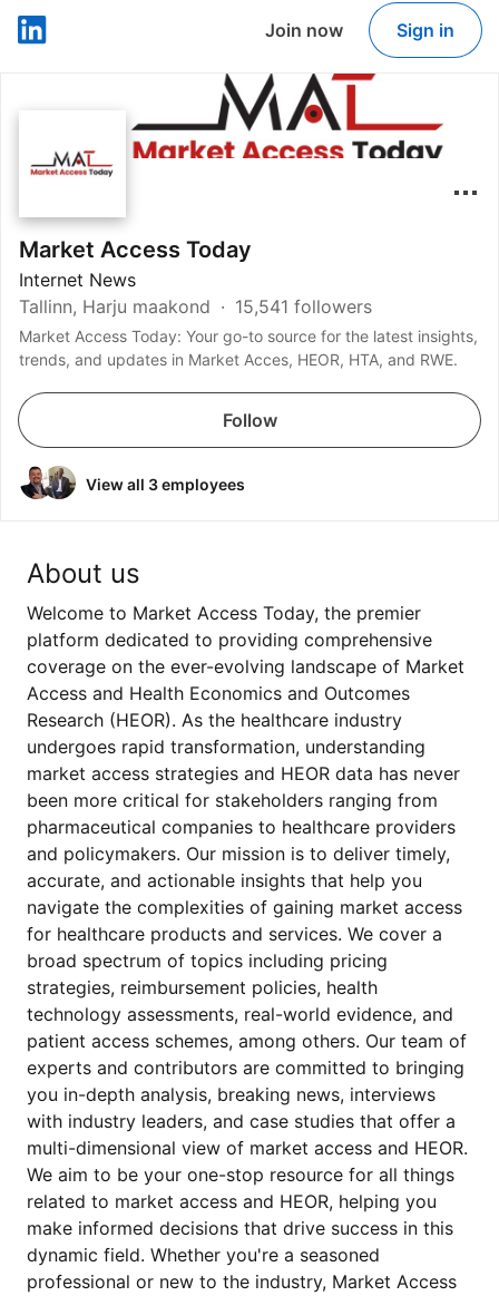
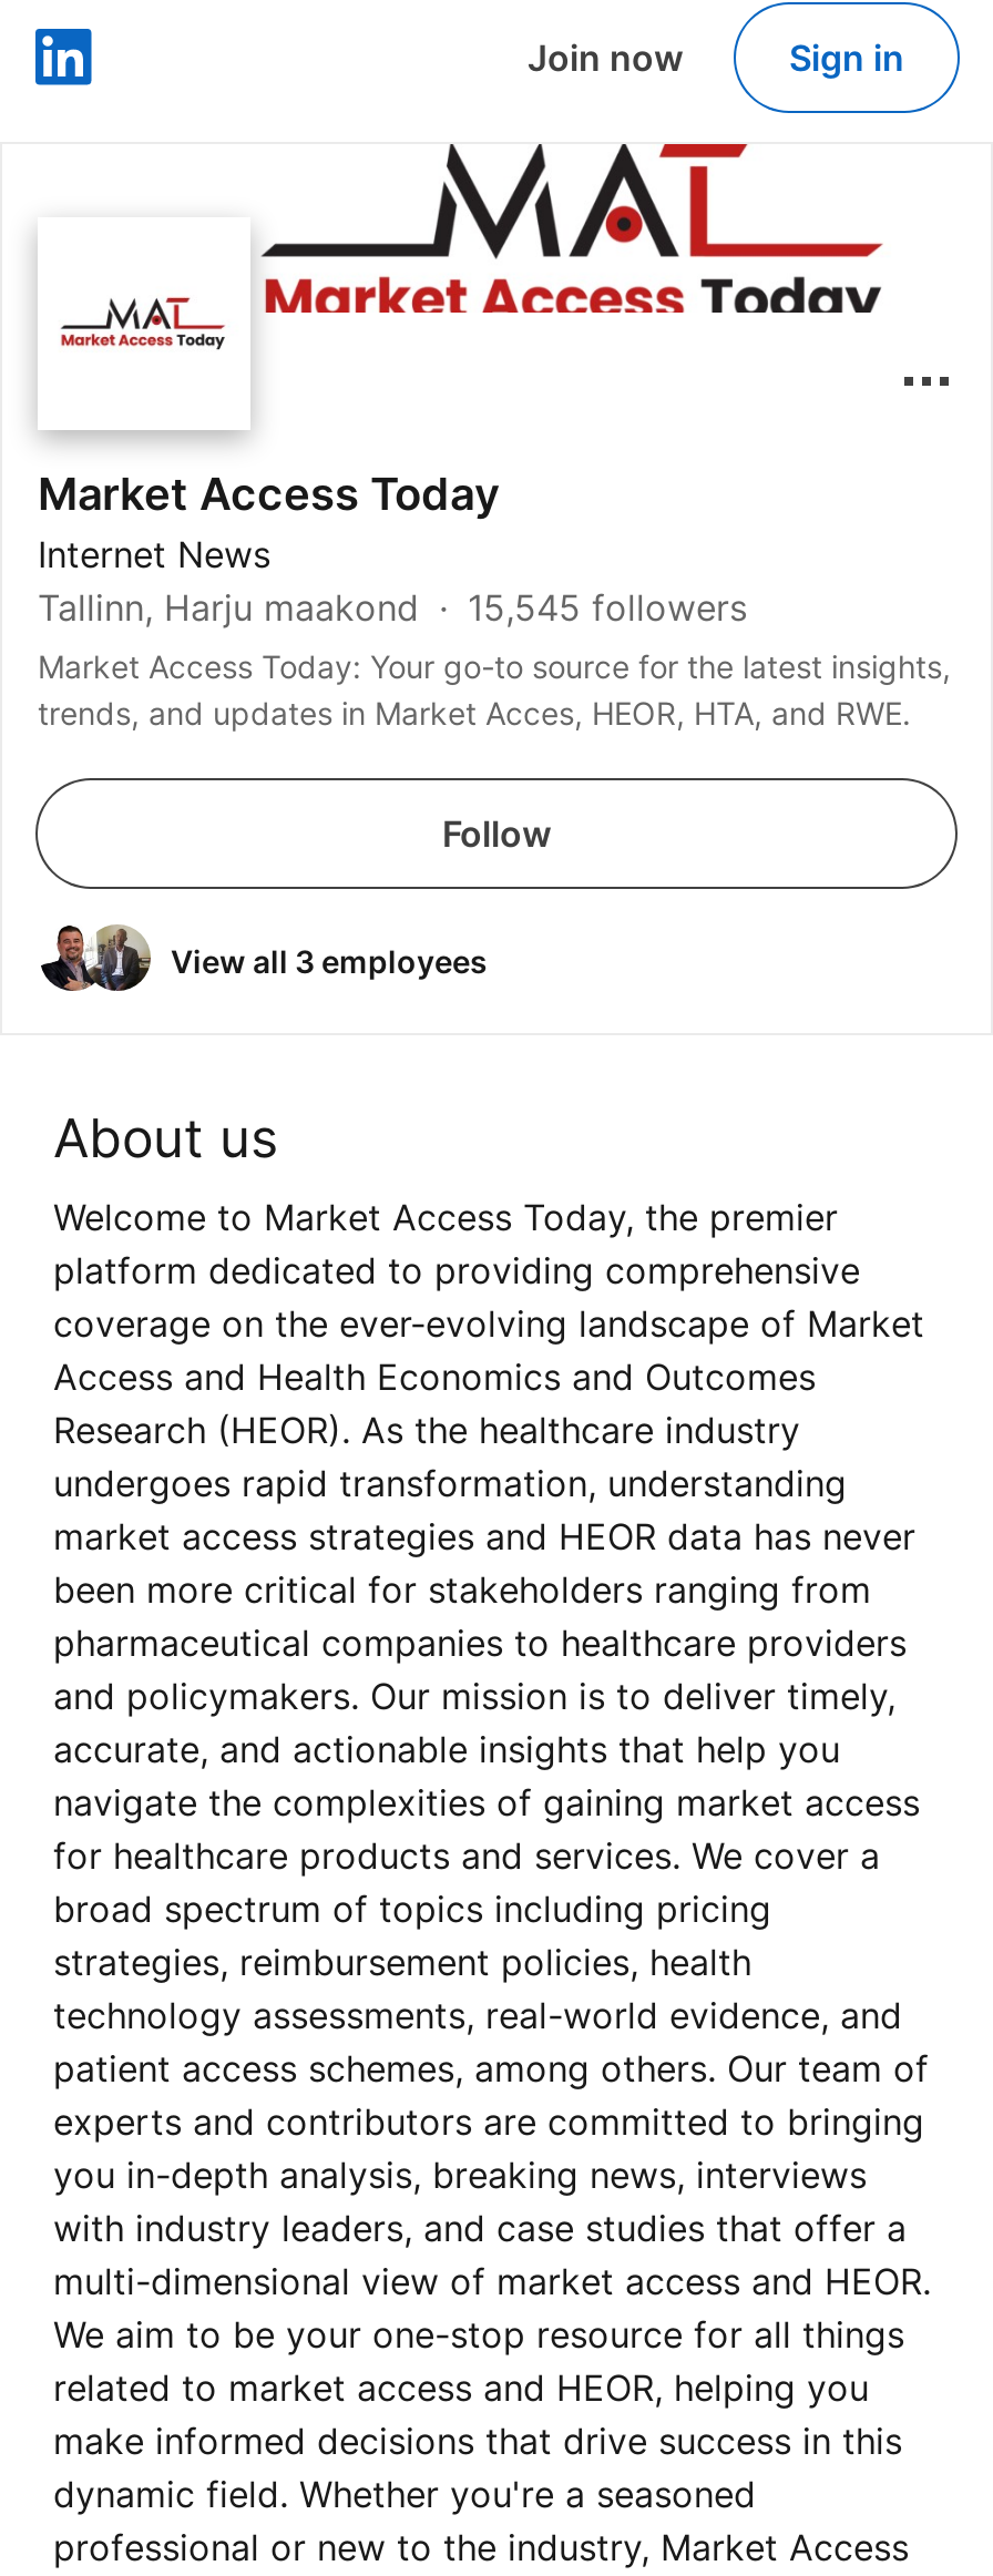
- Tallinn, Harju maakond 15,541 followers
+ Tallinn, Harju maakond 15,545 followers
